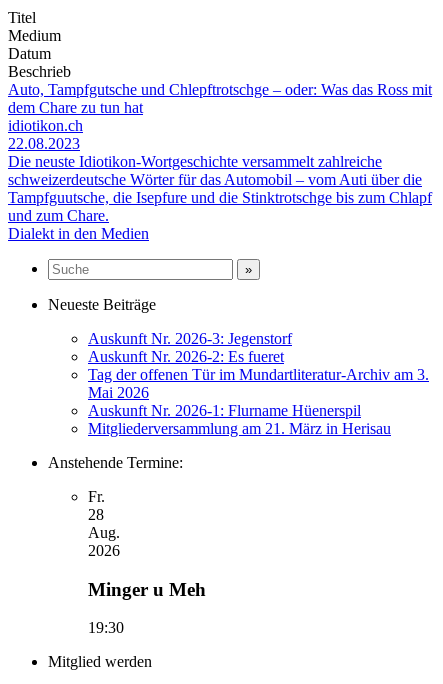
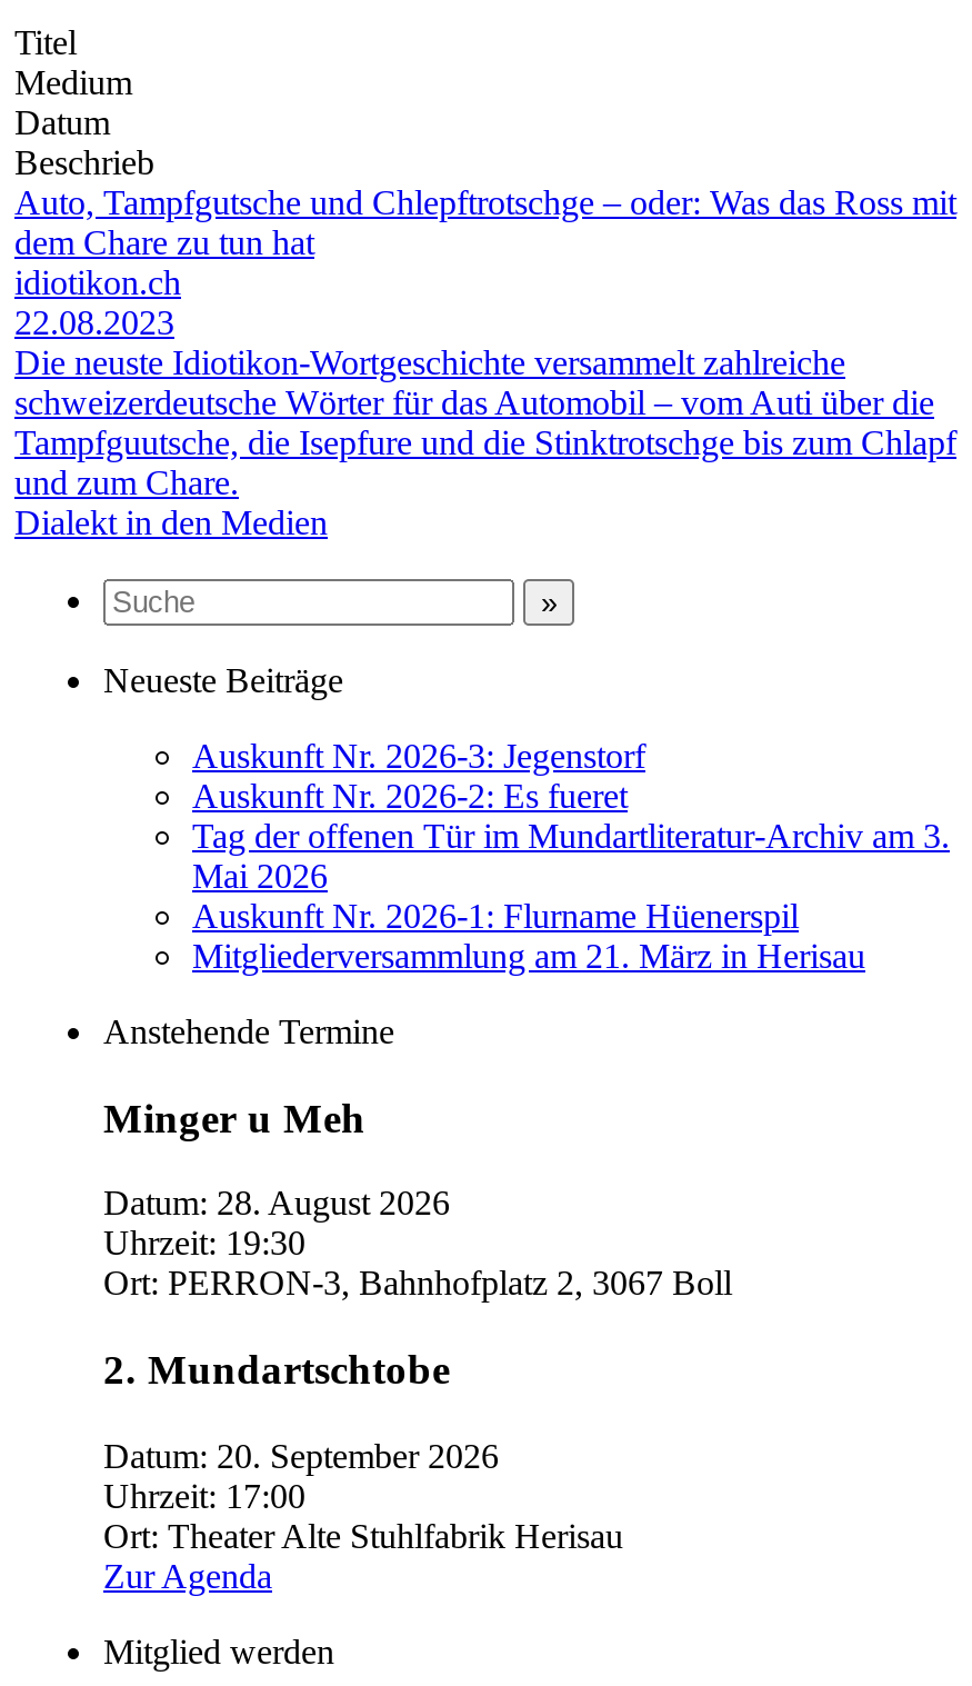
- Anstehende Termine:
- Fr.
- 28
- Aug.
- 2026
+ Anstehende Termine

moved up: Minger u Meh

- 19:30
+ Datum: 28. August 2026
+ Uhrzeit: 19:30
+ Ort: PERRON-3, Bahnhofplatz 2, 3067 Boll
+ 2. Mundartschtobe
+ Datum: 20. September 2026
+ Uhrzeit: 17:00
+ Ort: Theater Alte Stuhlfabrik Herisau
+ Zur Agenda
